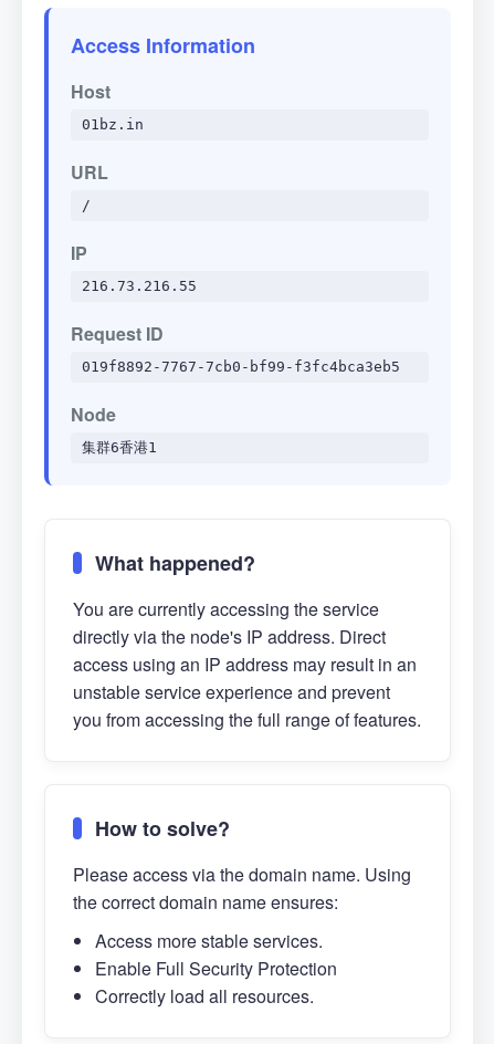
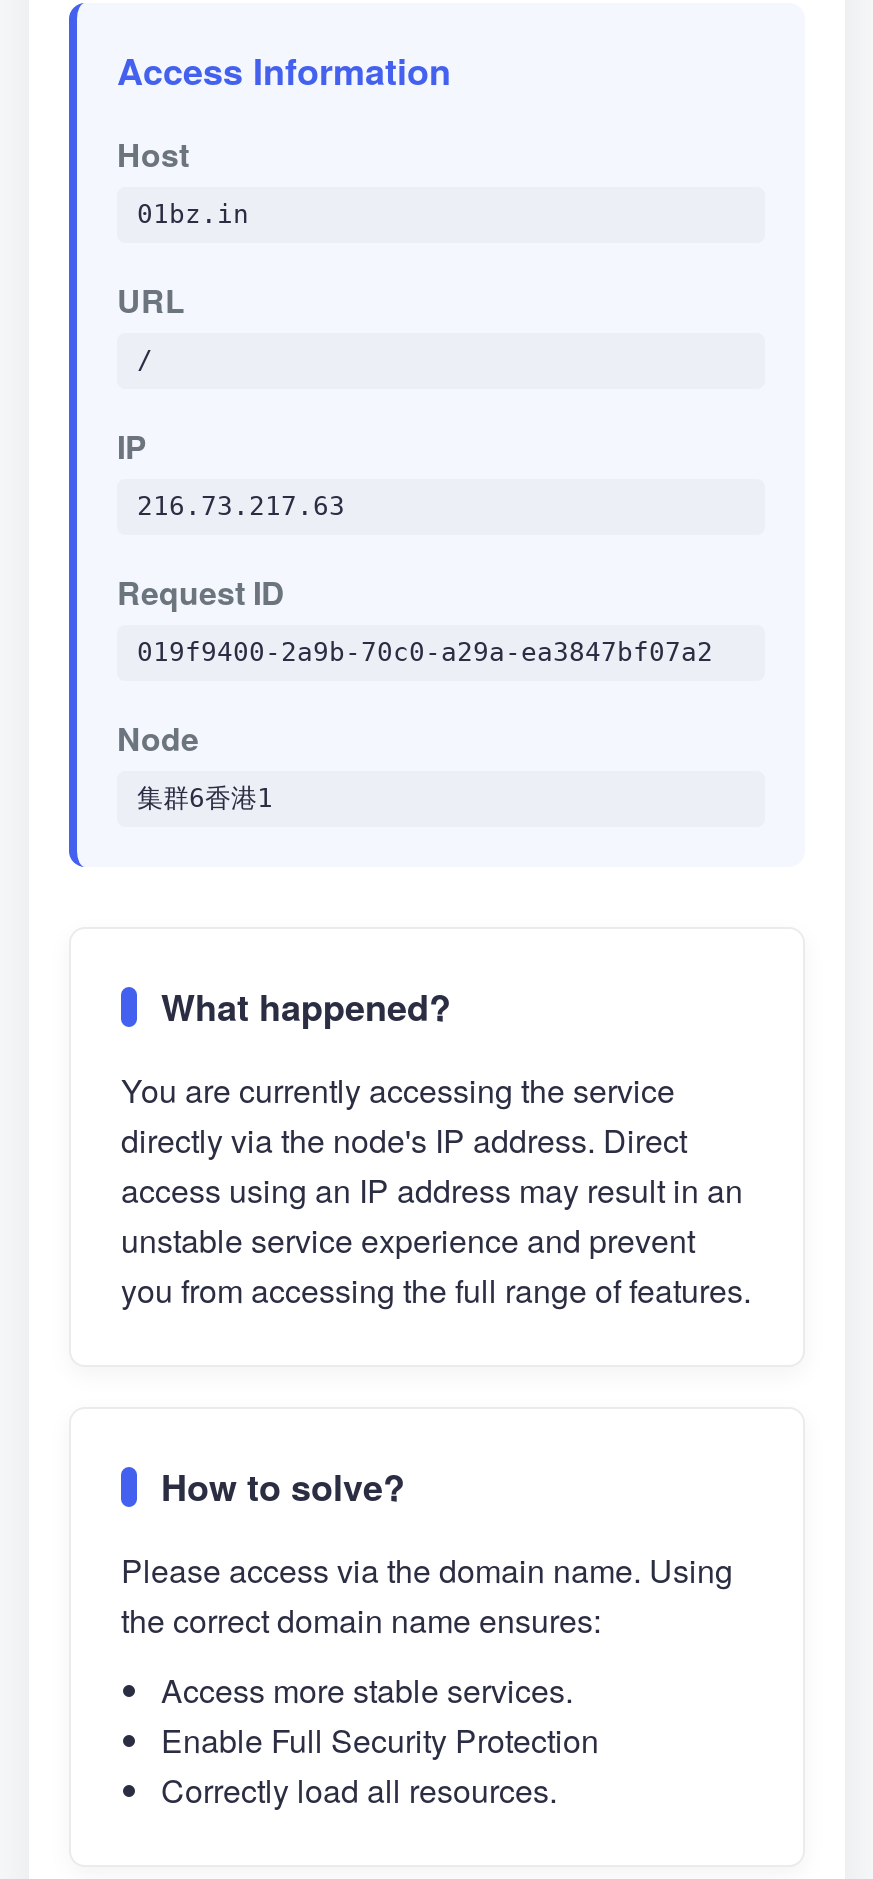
- 216.73.216.55
+ 216.73.217.63

- 019f8892-7767-7cb0-bf99-f3fc4bca3eb5
+ 019f9400-2a9b-70c0-a29a-ea3847bf07a2
